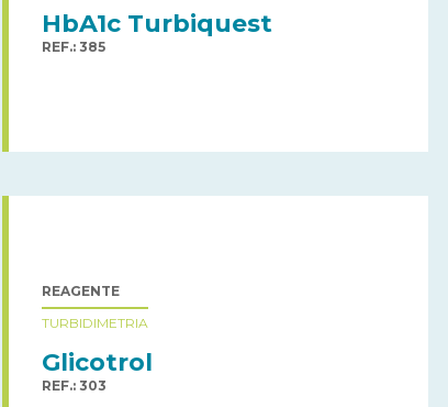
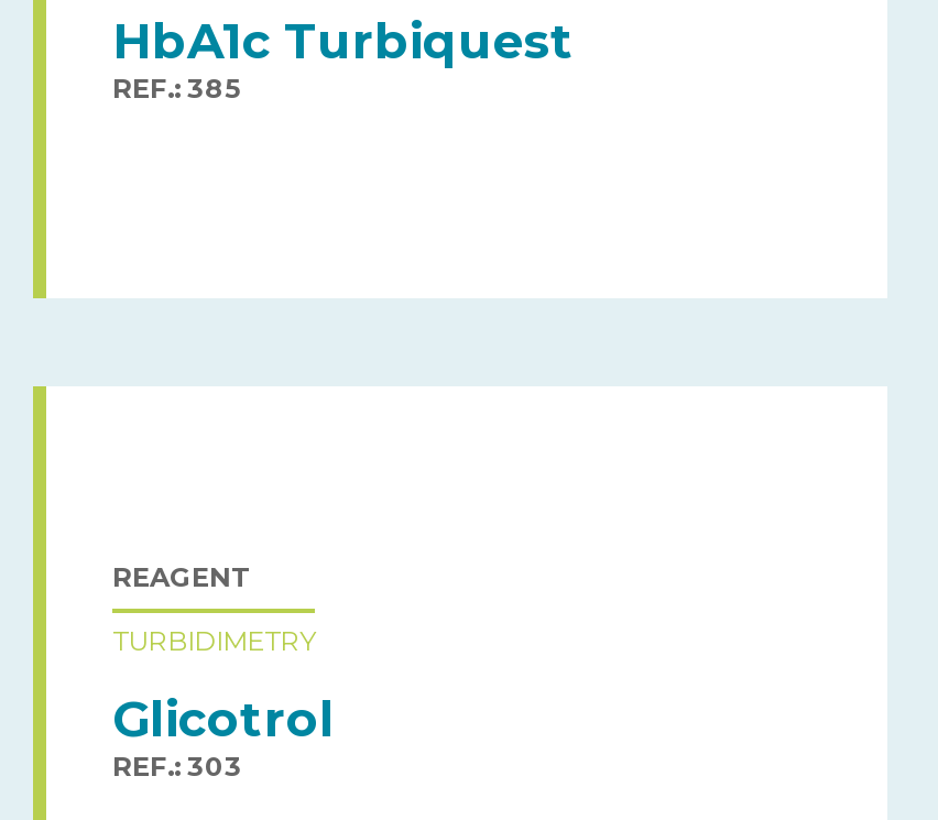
- REAGENTE
+ REAGENT

- TURBIDIMETRIA
+ TURBIDIMETRY
